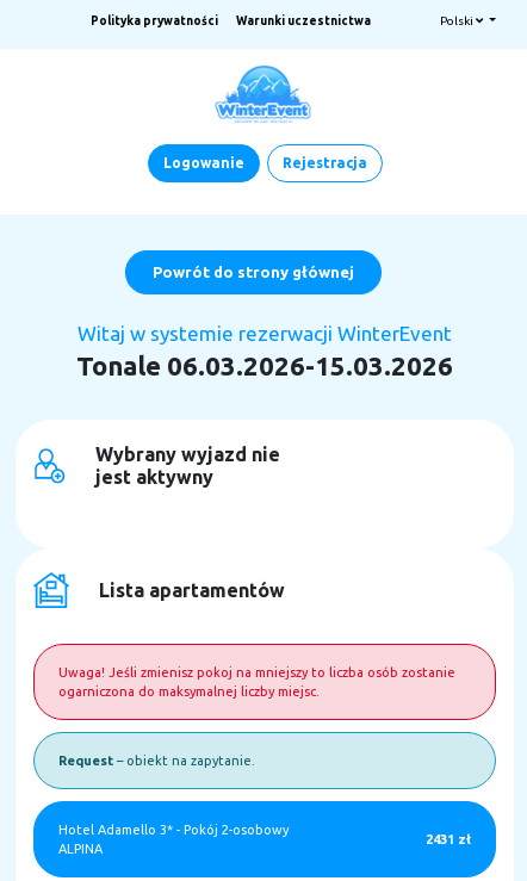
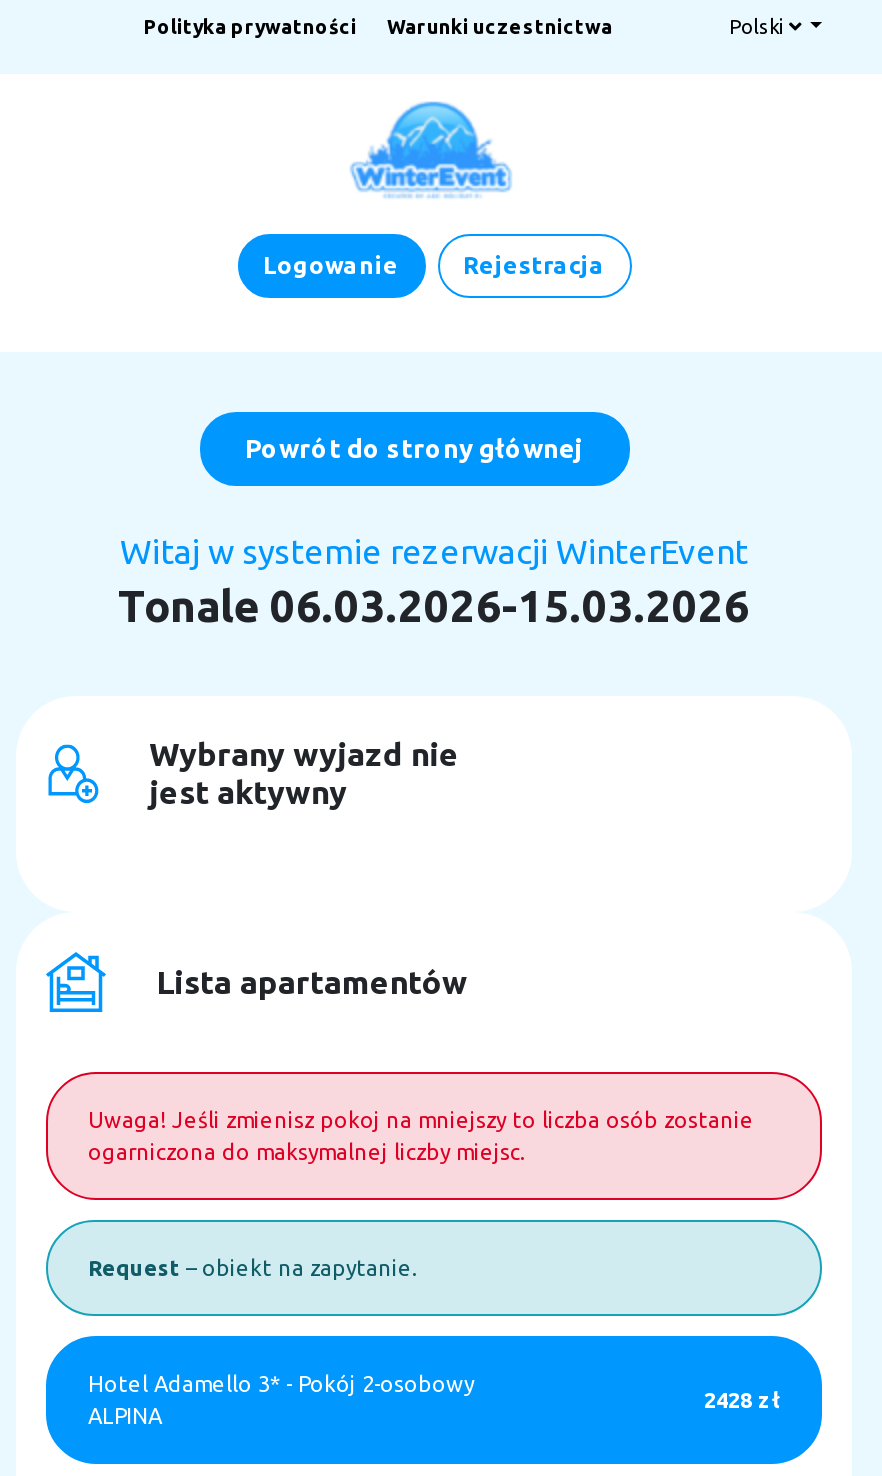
- 2431 zł
+ 2428 zł
